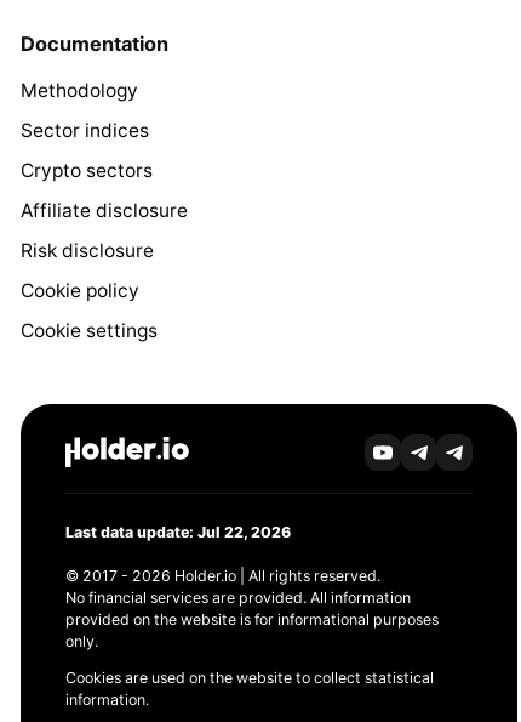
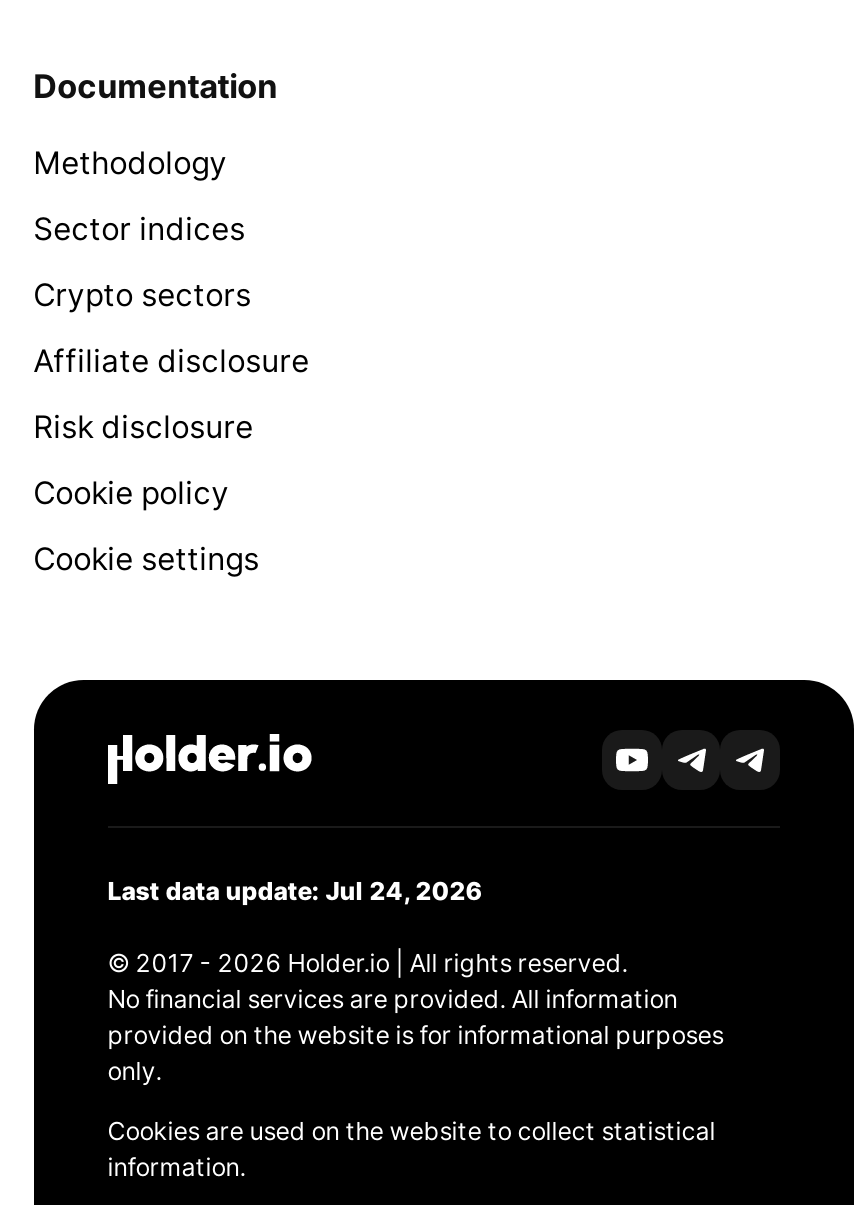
- Last data update: Jul 22, 2026
+ Last data update: Jul 24, 2026
